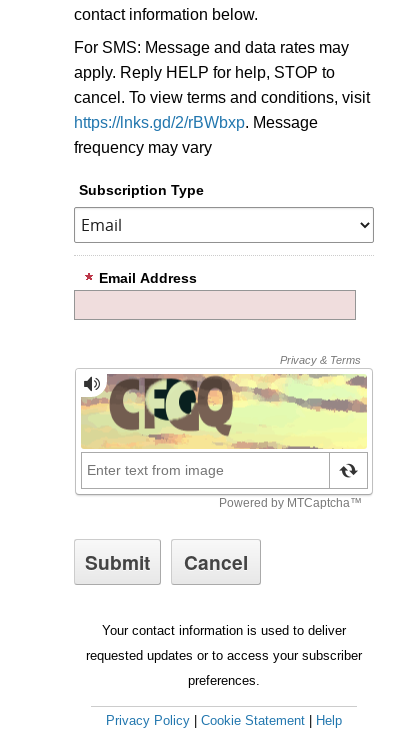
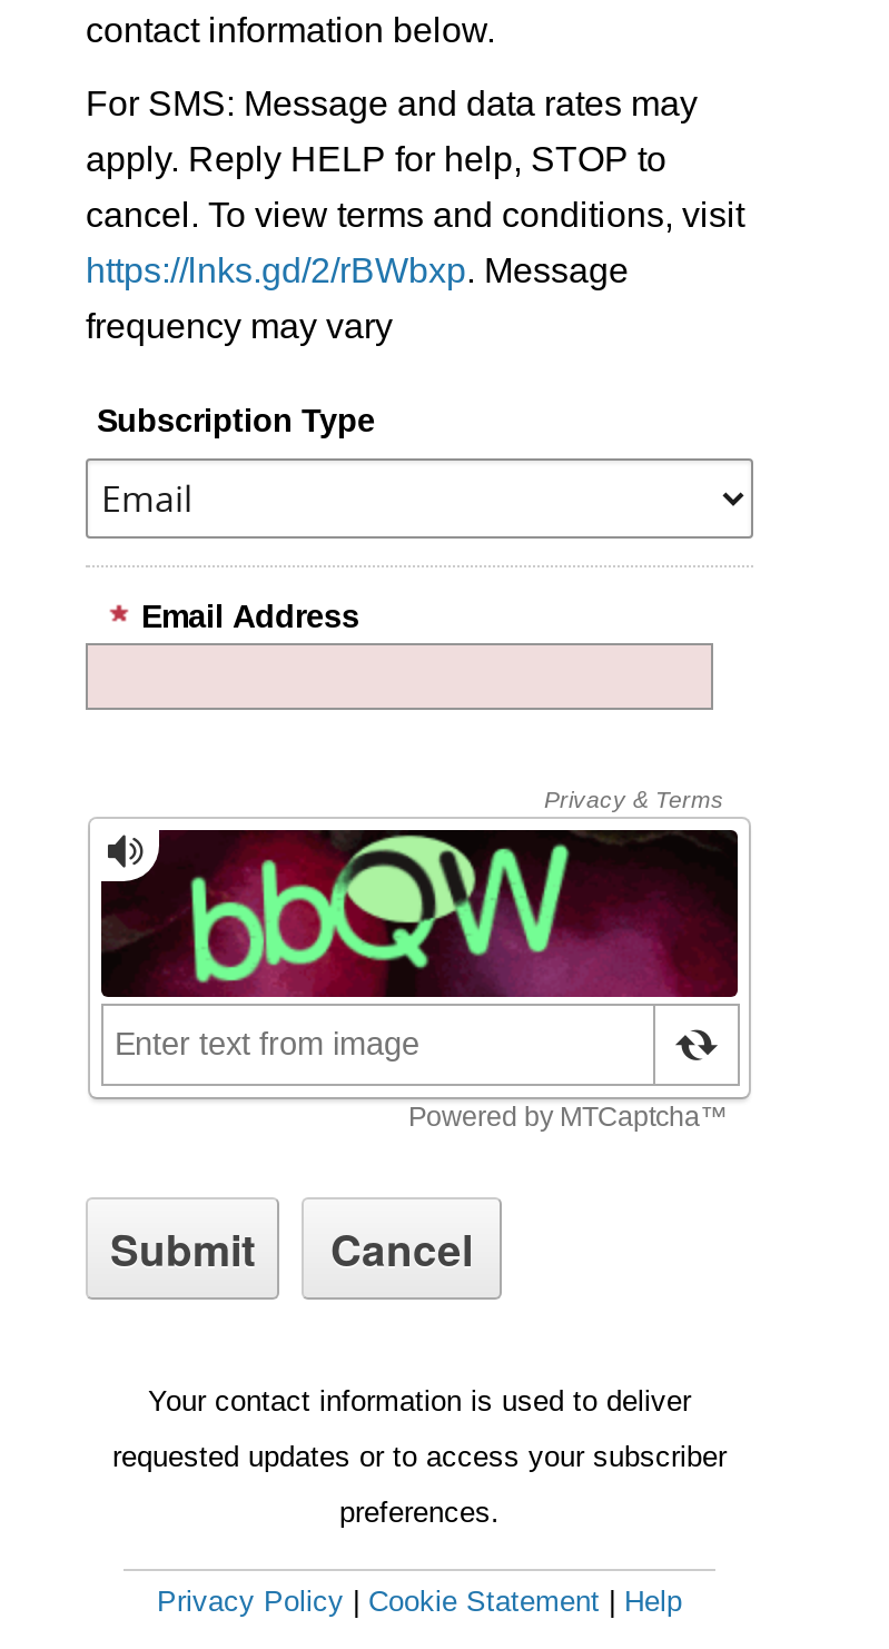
- [image]
+ [image]
